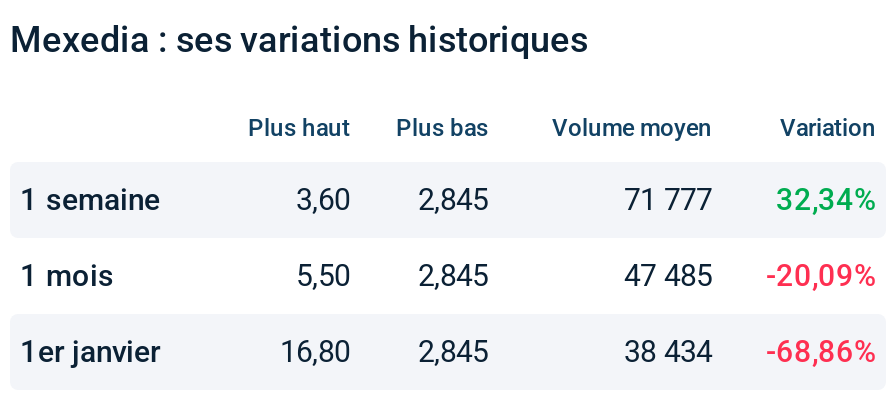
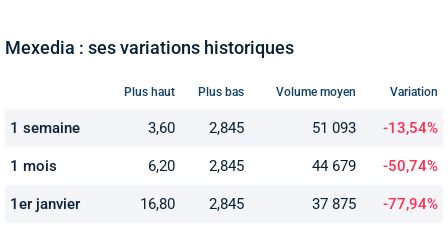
- 71 777
+ 51 093

- 32,34%
+ -13,54%

- 5,50 2,845
+ 6,20 2,845

- 47 485
+ 44 679

- -20,09%
+ -50,74%

- 38 434
+ 37 875

- -68,86%
+ -77,94%
